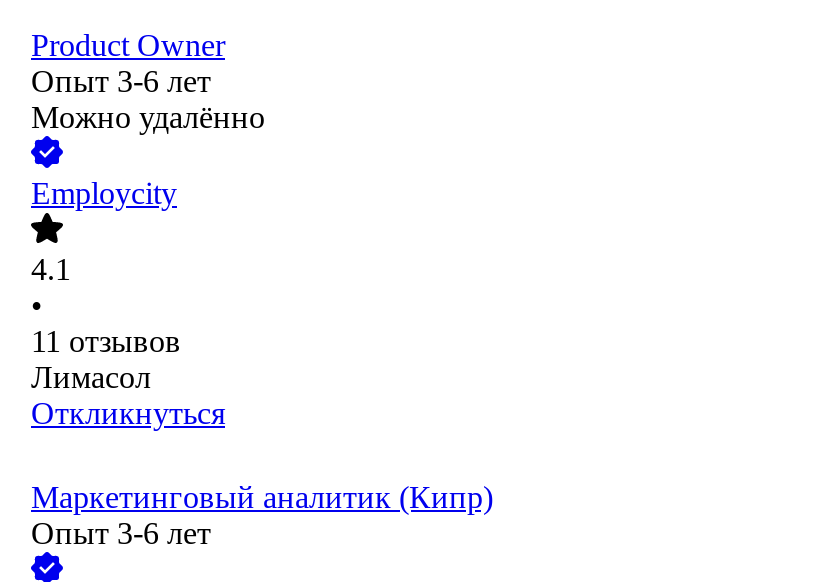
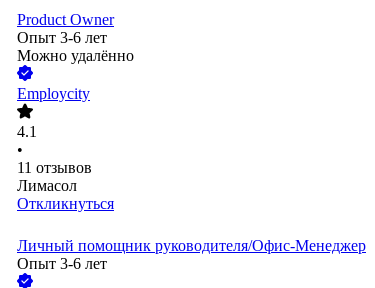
- Маркетинговый аналитик (Кипр)
+ Личный помощник руководителя/Офис-Менеджер
